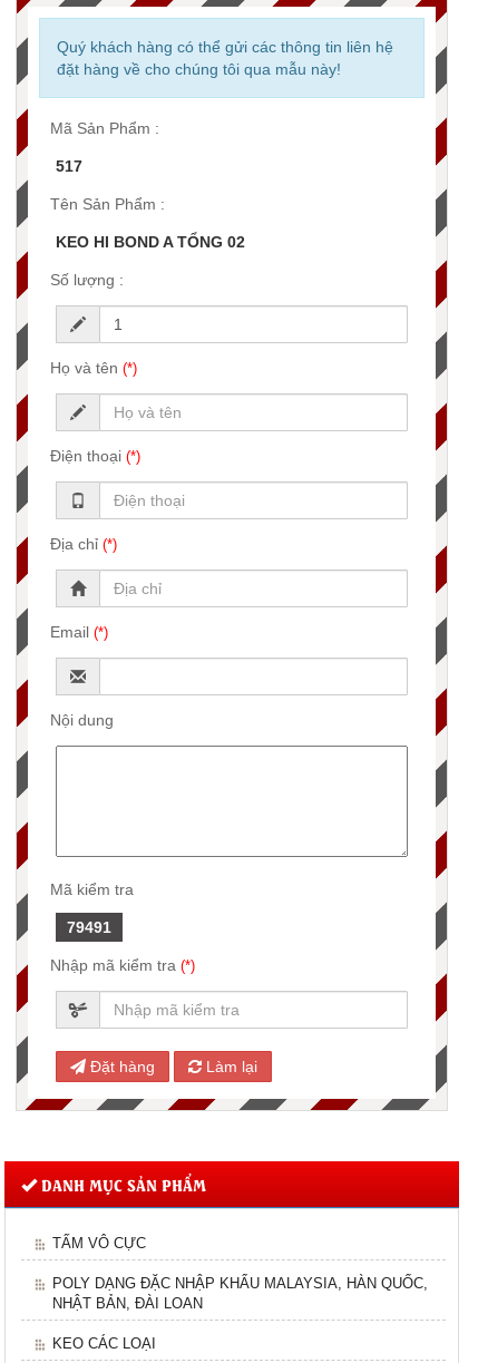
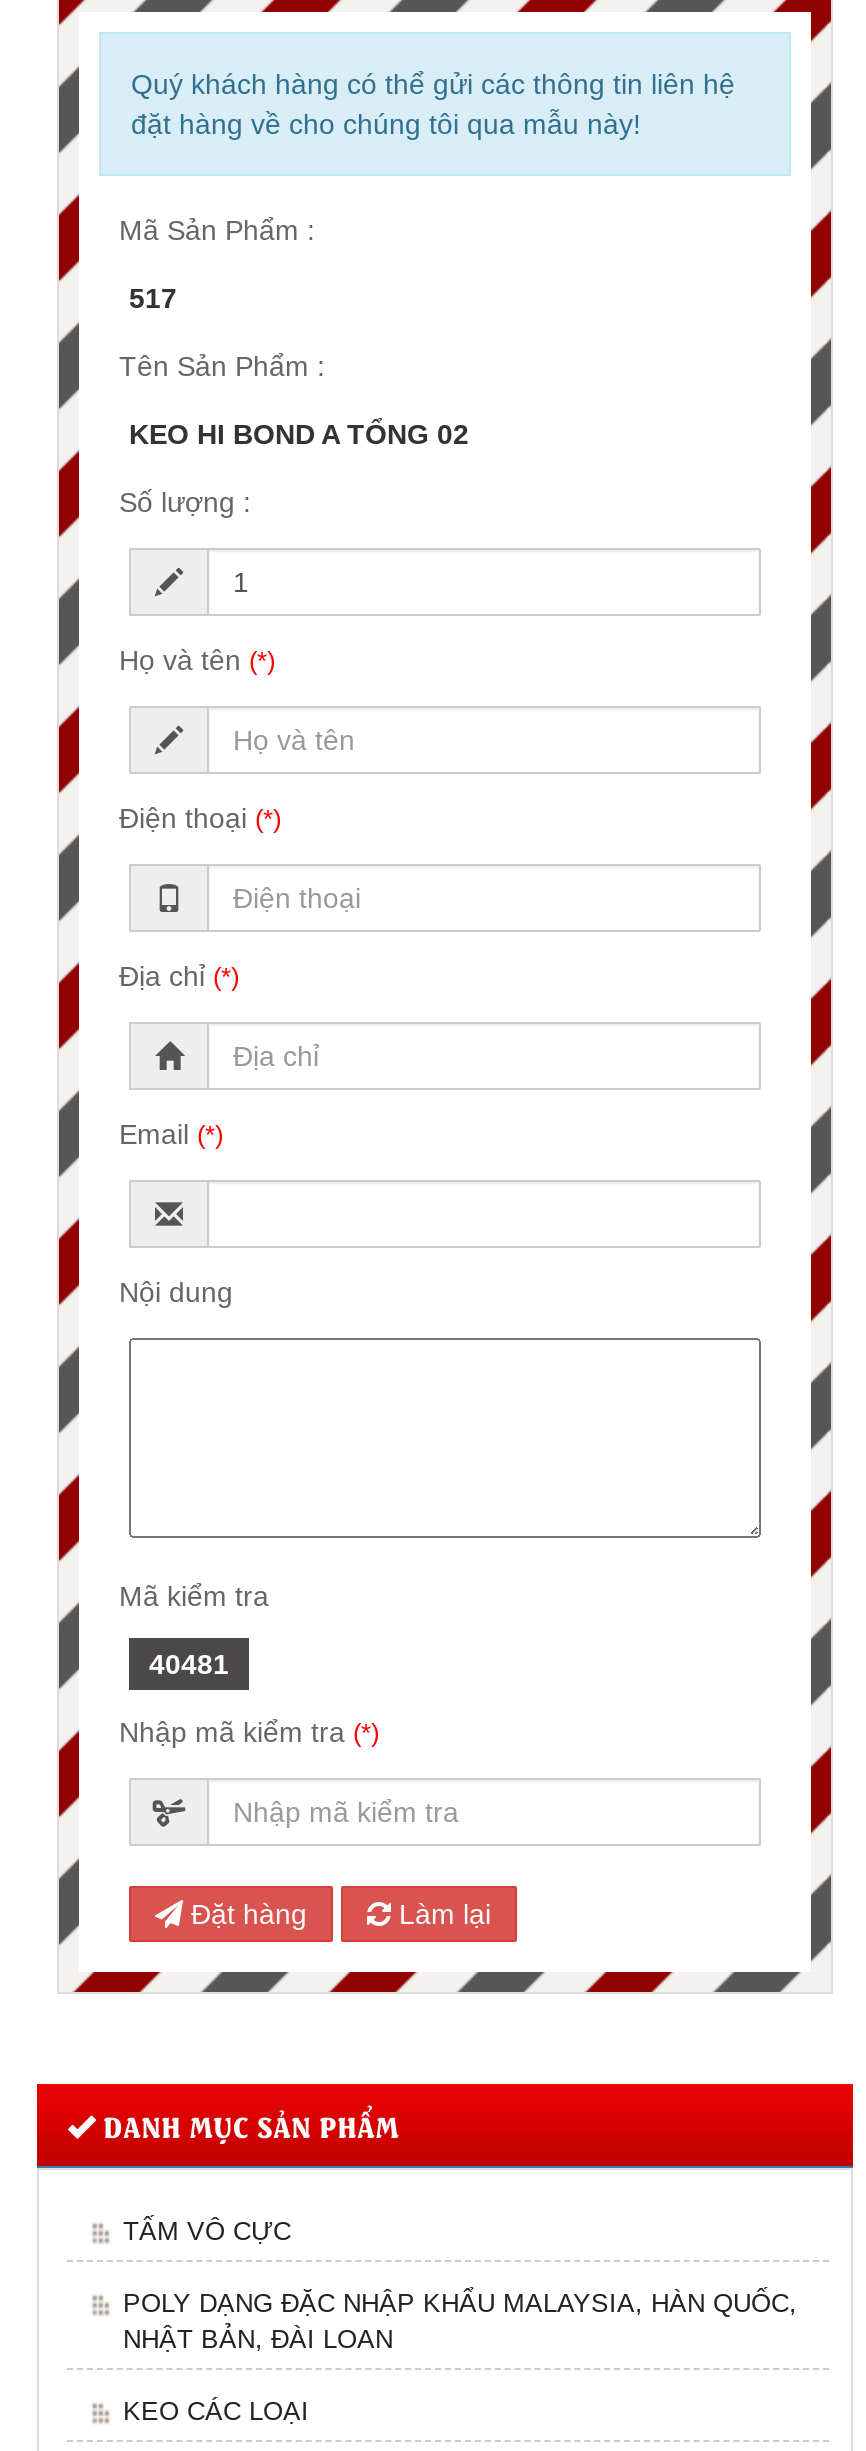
- 79491
+ 40481
